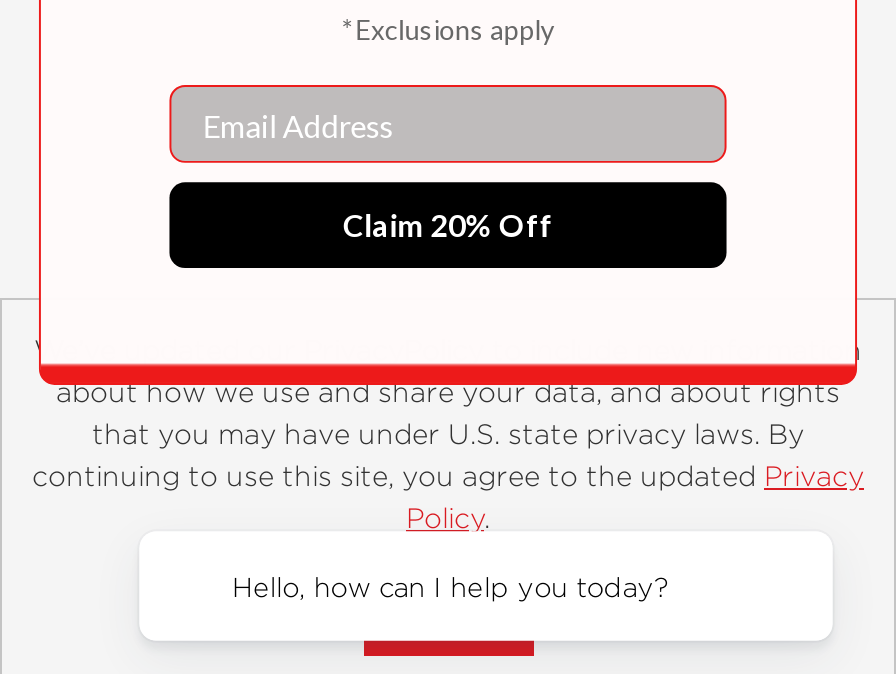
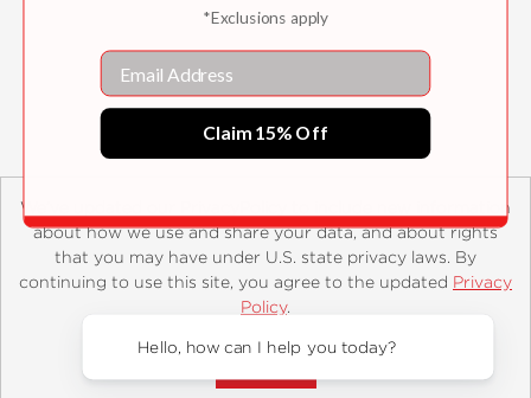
- Claim 20% Off
+ Claim 15% Off
